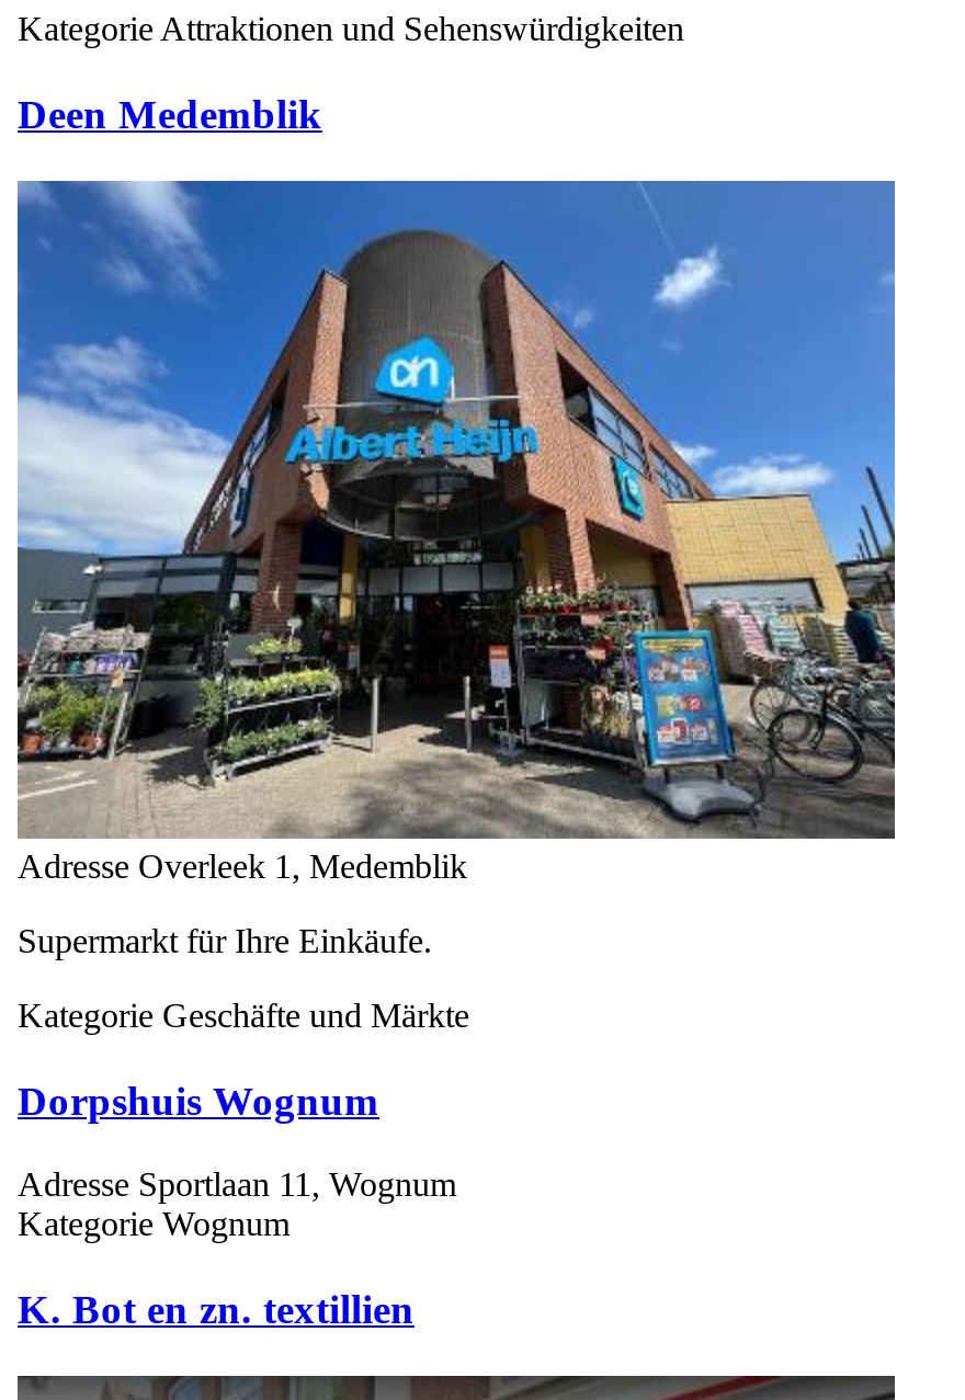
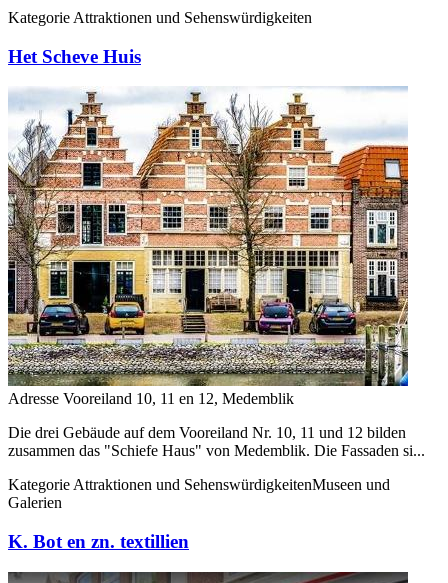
- Deen Medemblik
+ Het Scheve Huis

- [image]
- Adresse Overleek 1, Medemblik
- Supermarkt für Ihre Einkäufe.
- Kategorie Geschäfte und Märkte
- Dorpshuis Wognum
- Adresse Sportlaan 11, Wognum
- KategorieWognum
+ [image]
+ Adresse Vooreiland 10, 11 en 12, Medemblik
+ Die drei Gebäude auf dem Vooreiland Nr. 10, 11 und 12 bilden
+ zusammen das "Schiefe Haus" von Medemblik. Die Fassaden si...
+ Kategorie Attraktionen und SehenswürdigkeitenMuseen und
+ Galerien
